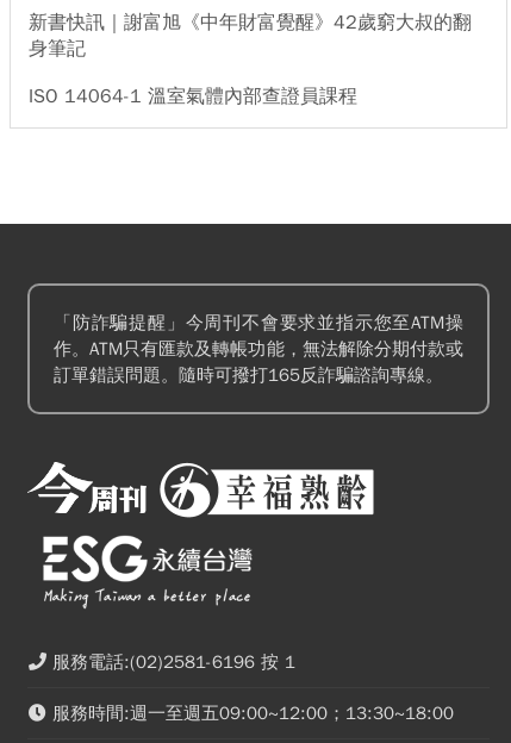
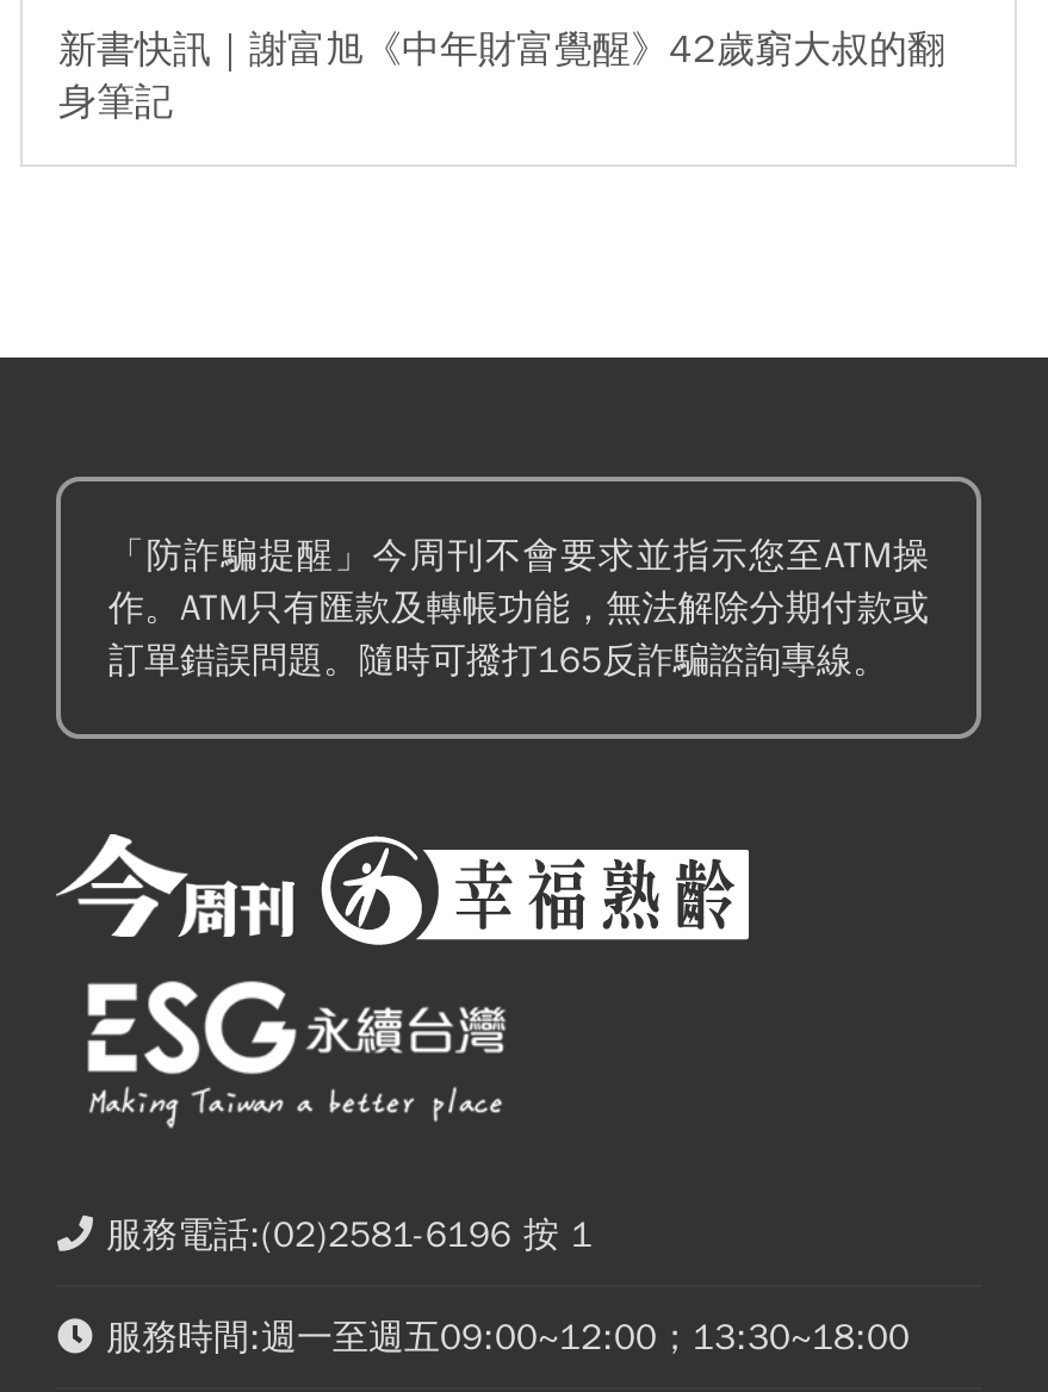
- ISO 14064-1 溫室氣體內部查證員課程
